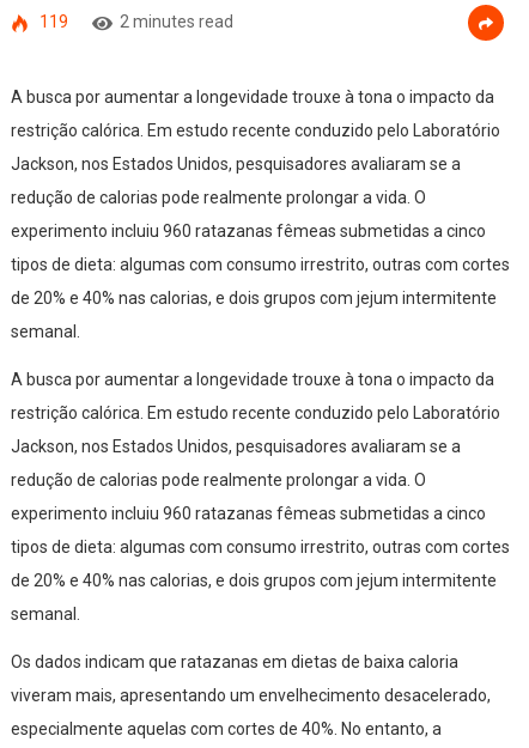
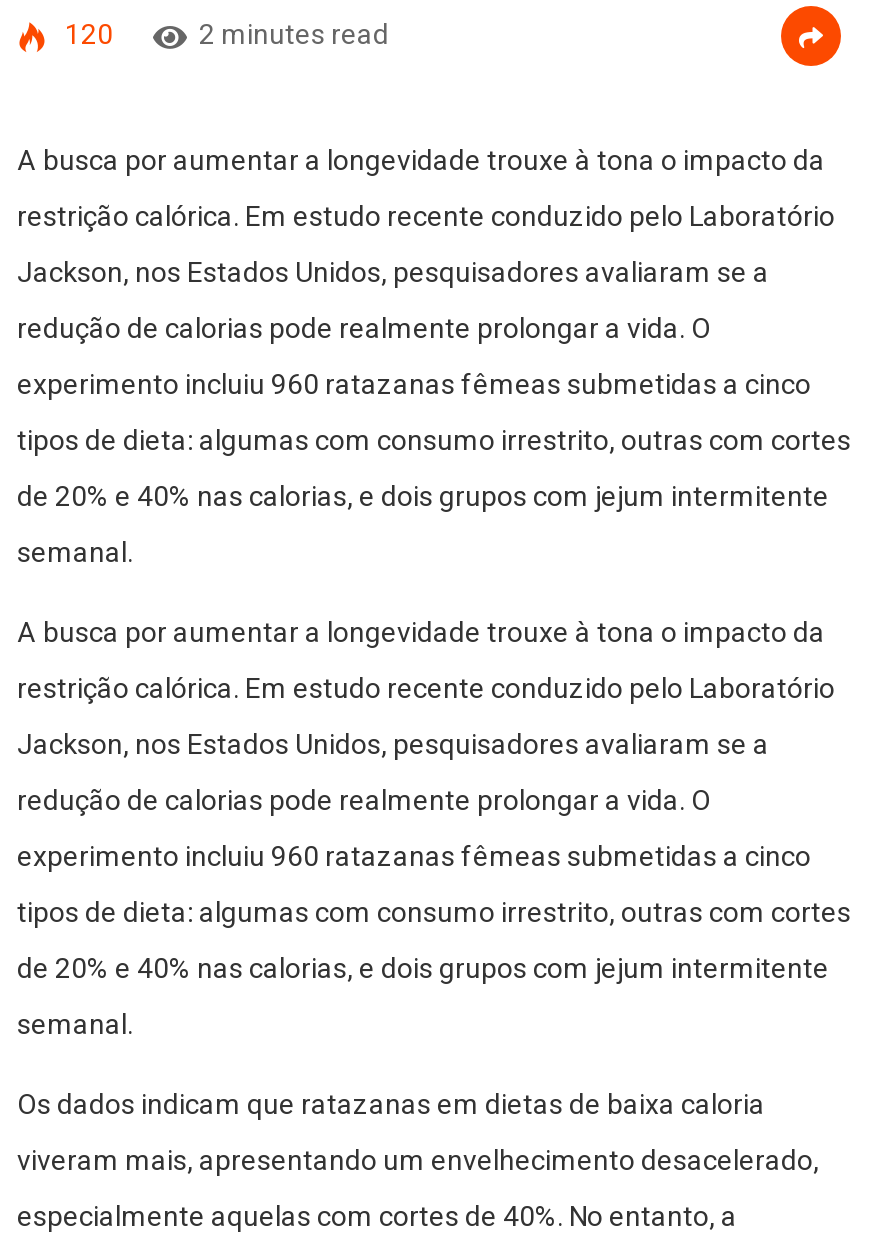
- 119
+ 120
